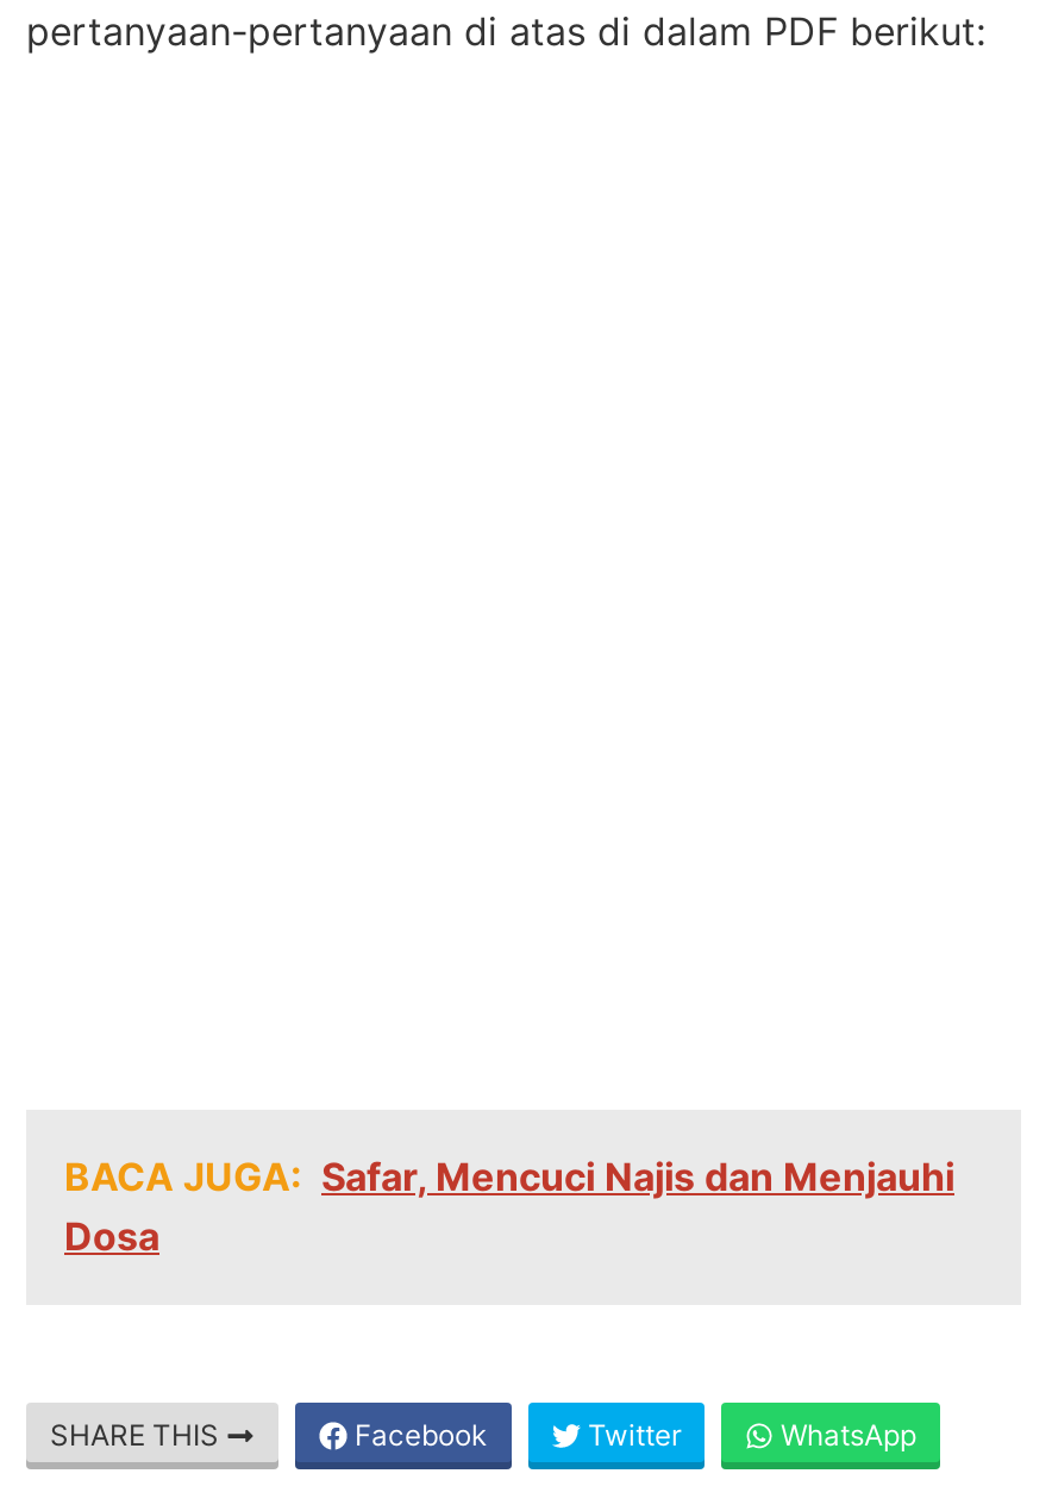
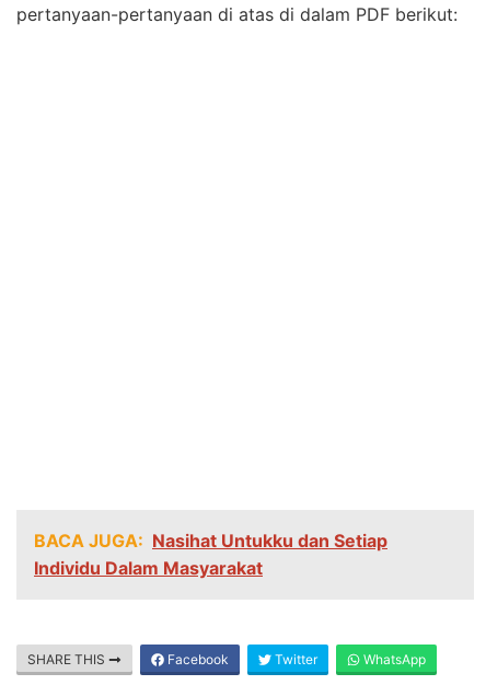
- BACA JUGA: Safar, Mencuci Najis dan Menjauhi
- Dosa
+ BACA JUGA: Nasihat Untukku dan Setiap
+ Individu Dalam Masyarakat
